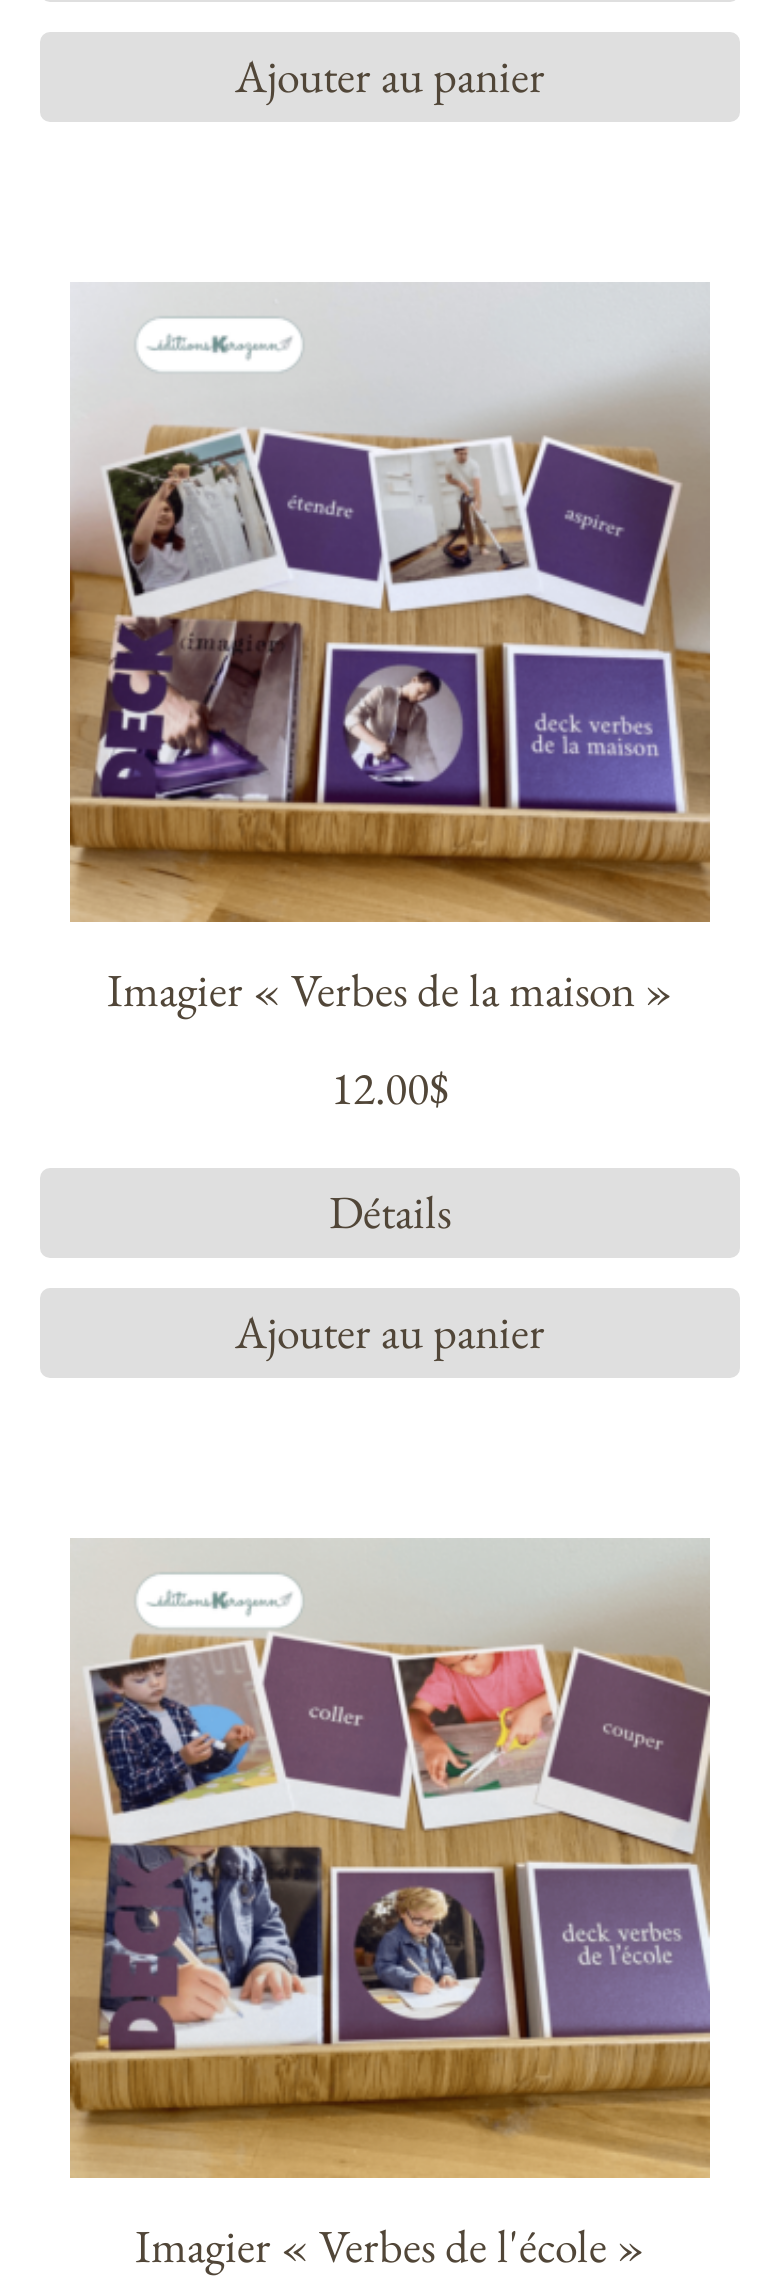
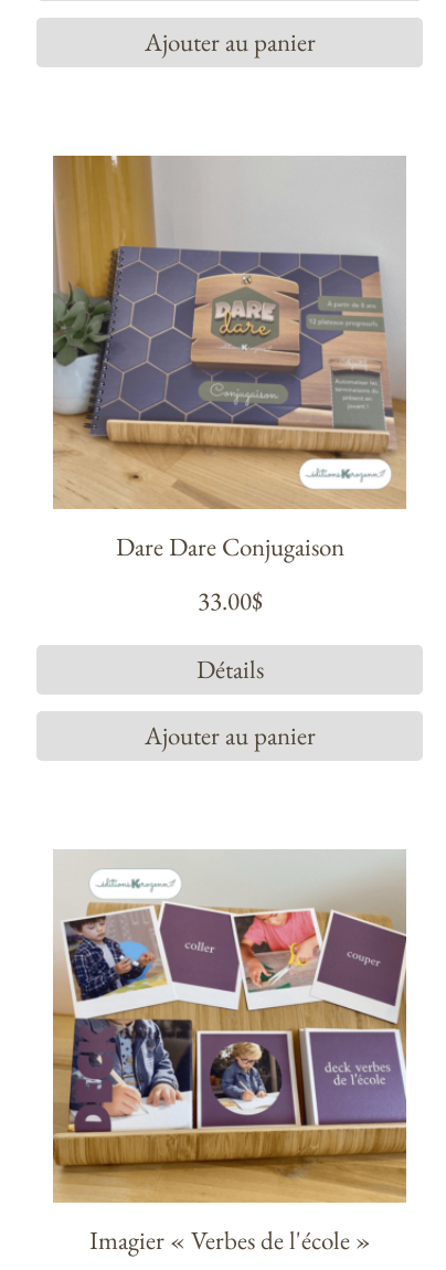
- [image]
- Imagier « Verbes de la maison »
+ [image]
+ Dare Dare Conjugaison

- 12.00$
+ 33.00$
